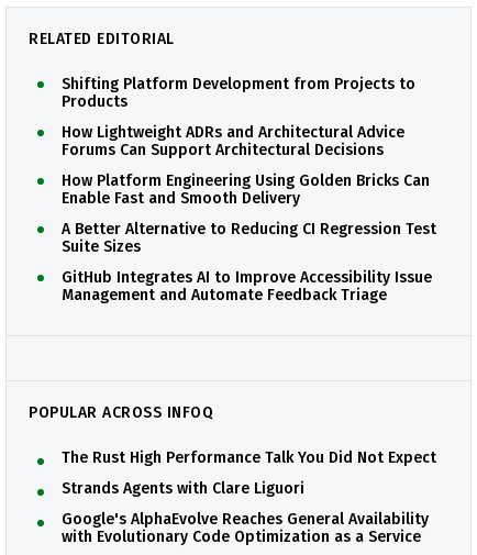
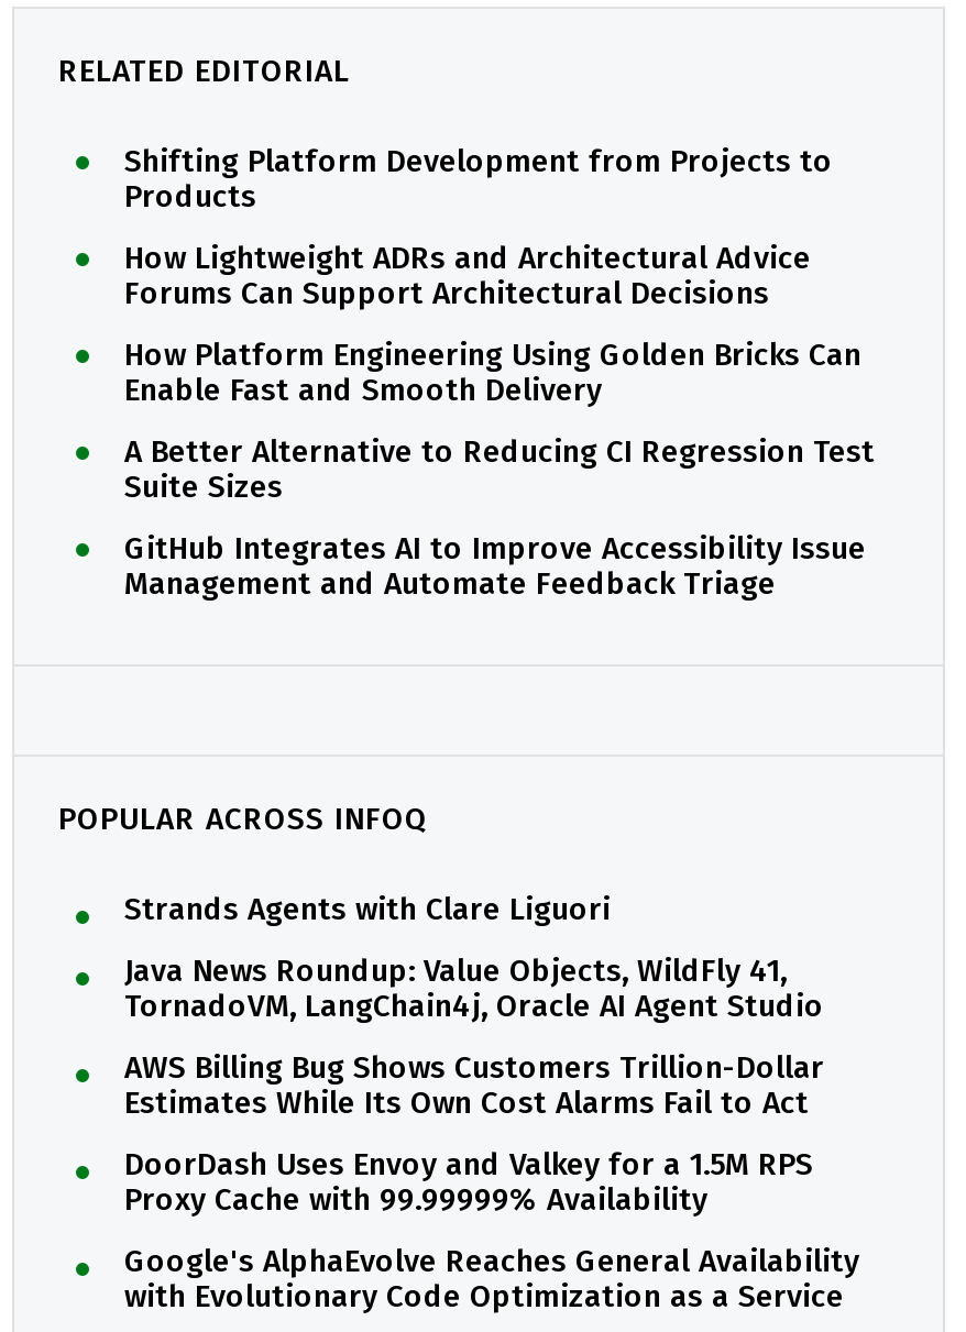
- The Rust High Performance Talk You Did Not Expect

moved up: Strands Agents with Clare Liguori

+ Java News Roundup: Value Objects, WildFly 41,
+ TornadoVM, LangChain4j, Oracle AI Agent Studio
+ AWS Billing Bug Shows Customers Trillion-Dollar
+ Estimates While Its Own Cost Alarms Fail to Act
+ DoorDash Uses Envoy and Valkey for a 1.5M RPS
+ Proxy Cache with 99.99999% Availability
